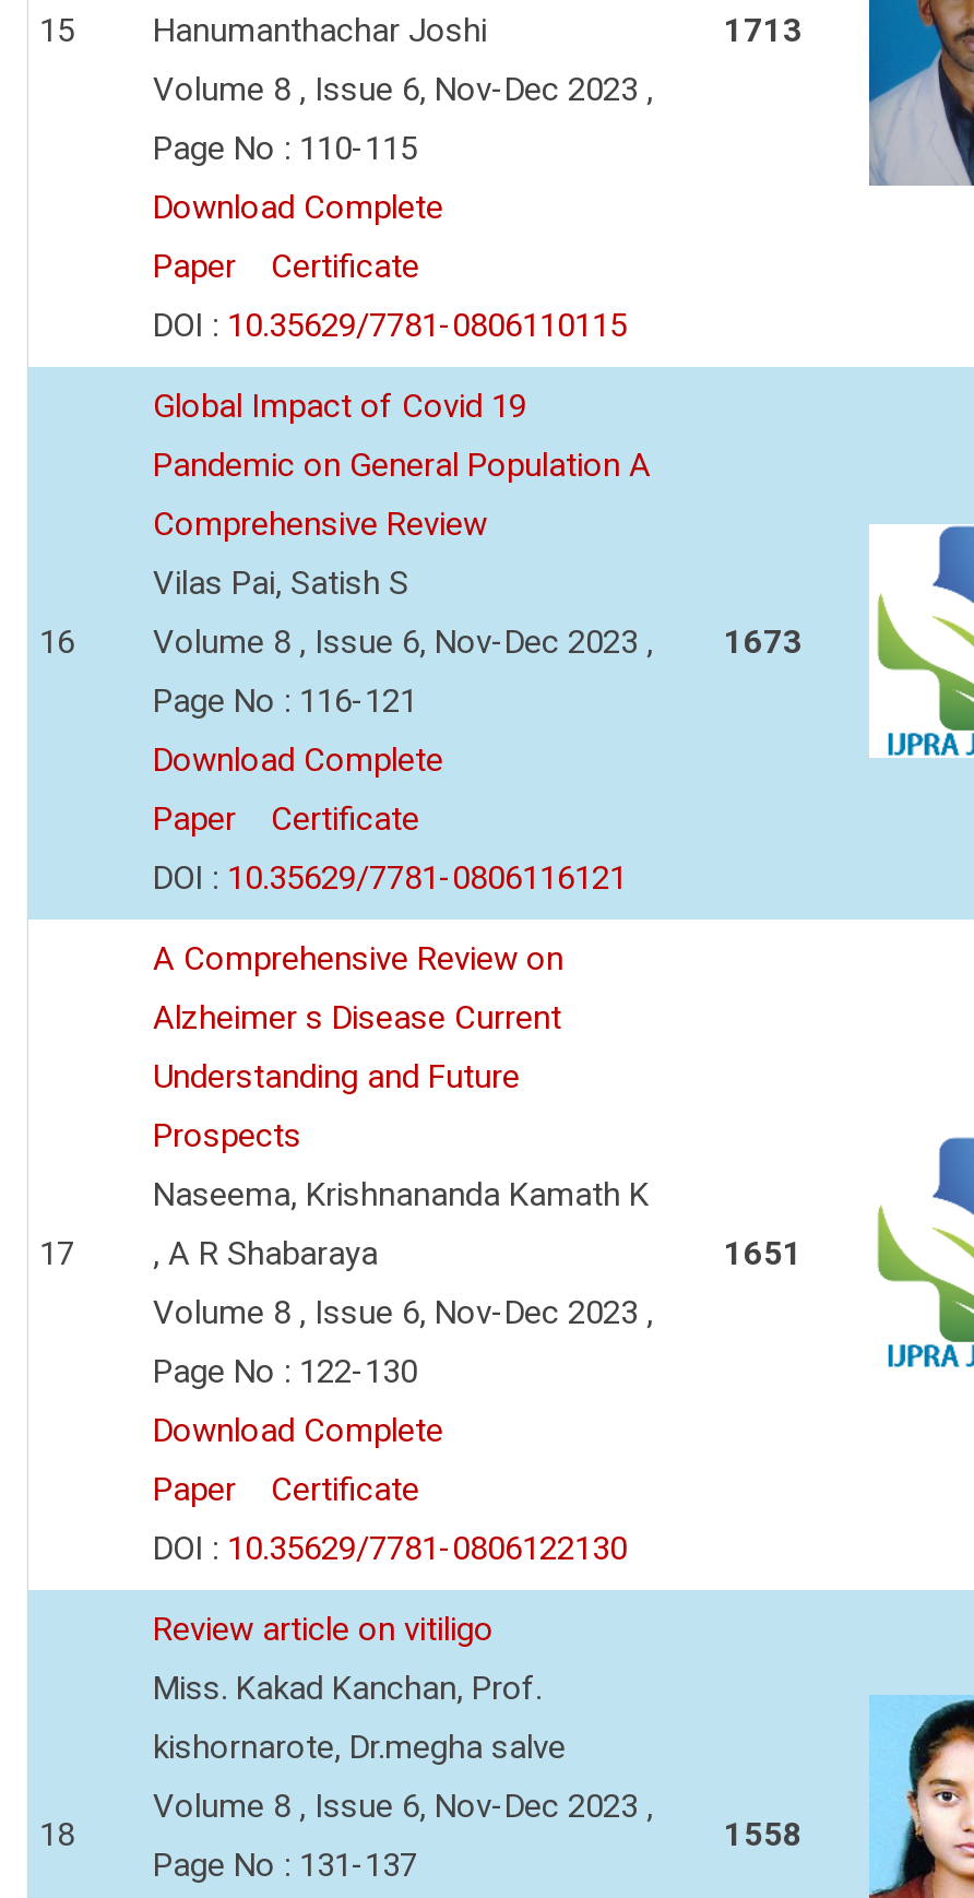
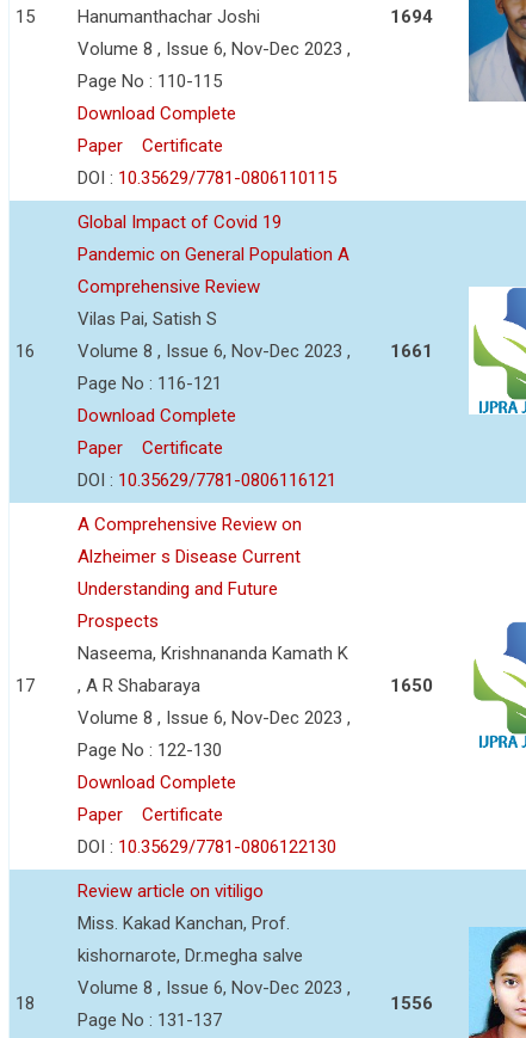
- 1713
+ 1694

- 16 Volume 8 , Issue 6, Nov-Dec 2023 , 1673
+ 16 Volume 8 , Issue 6, Nov-Dec 2023 , 1661

- 1651
+ 1650

- 1558
+ 1556
